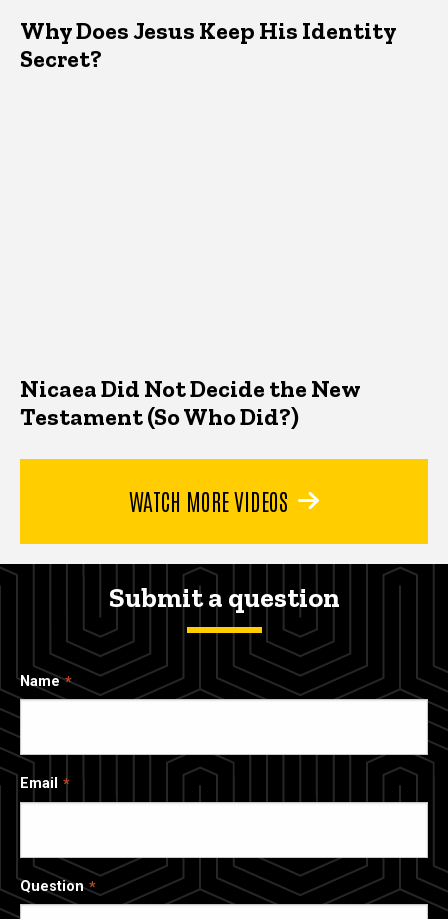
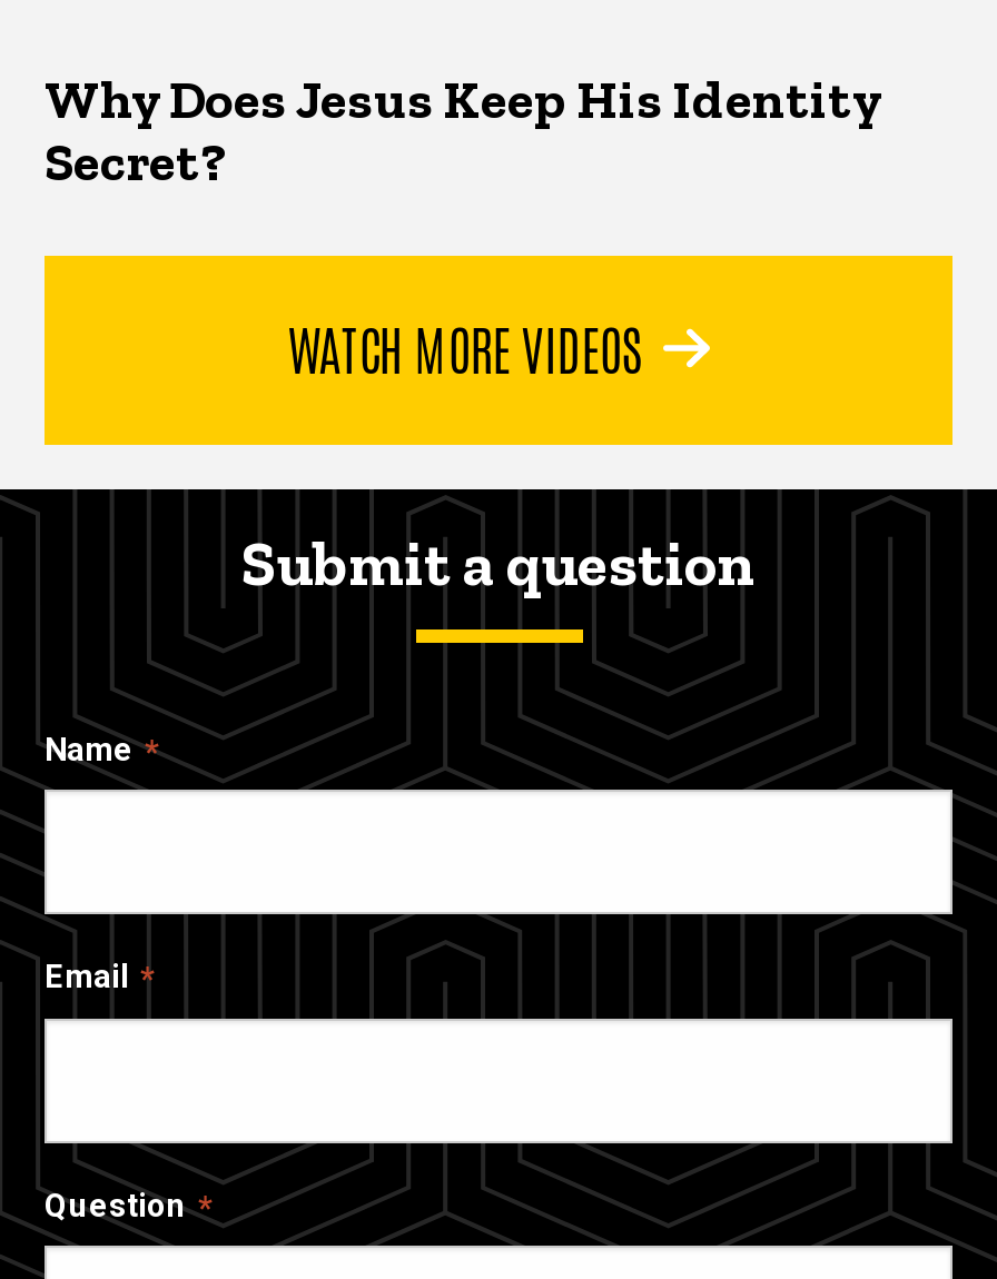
- Nicaea Did Not Decide the New
- Testament (So Who Did?)
